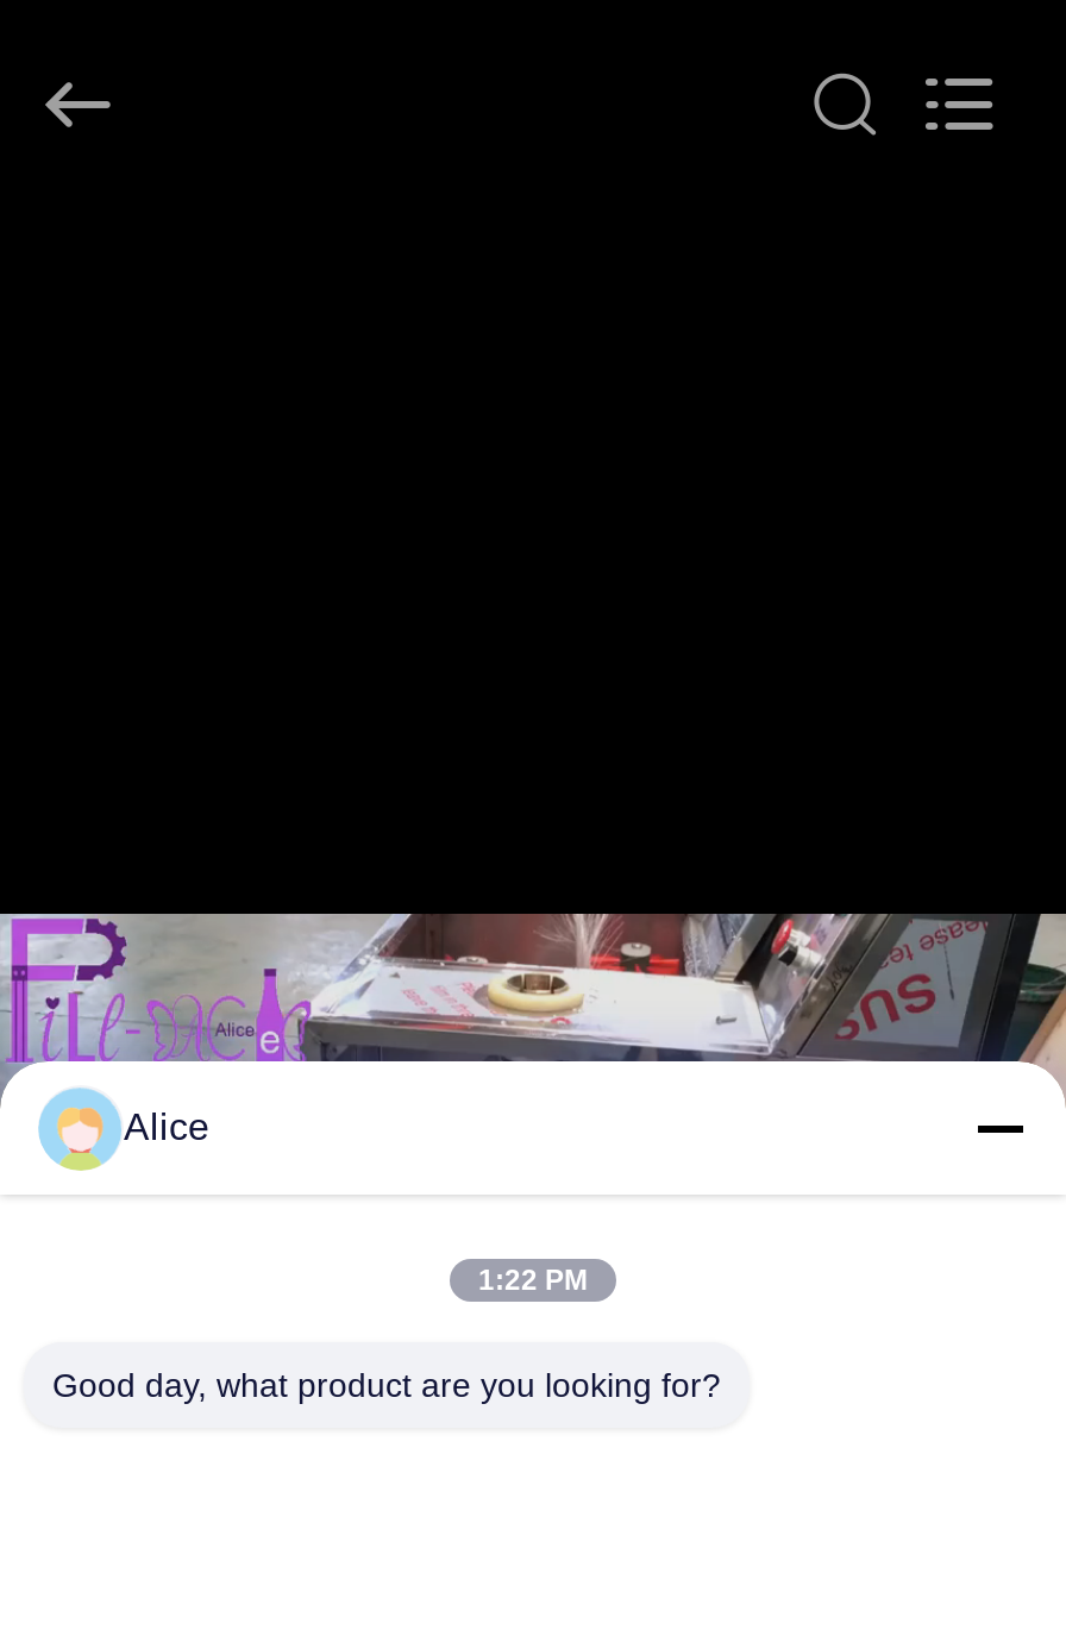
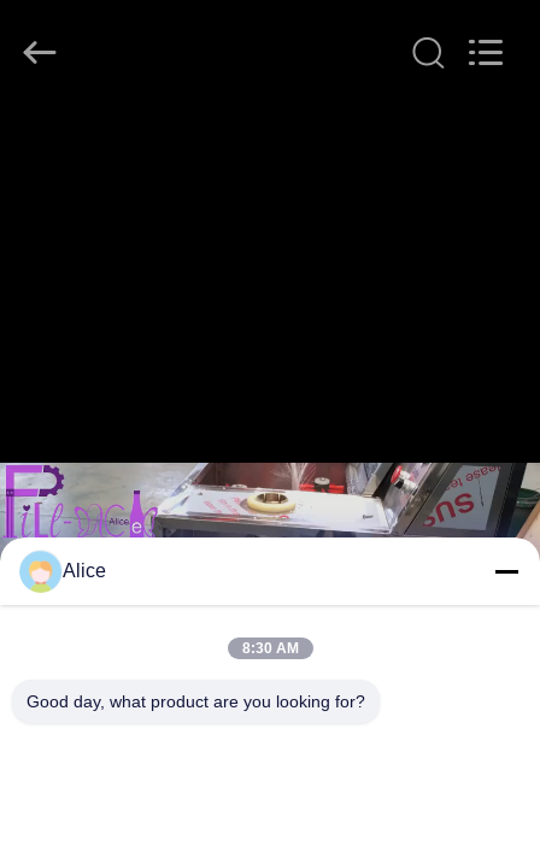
- 1:22 PM
+ 8:30 AM
